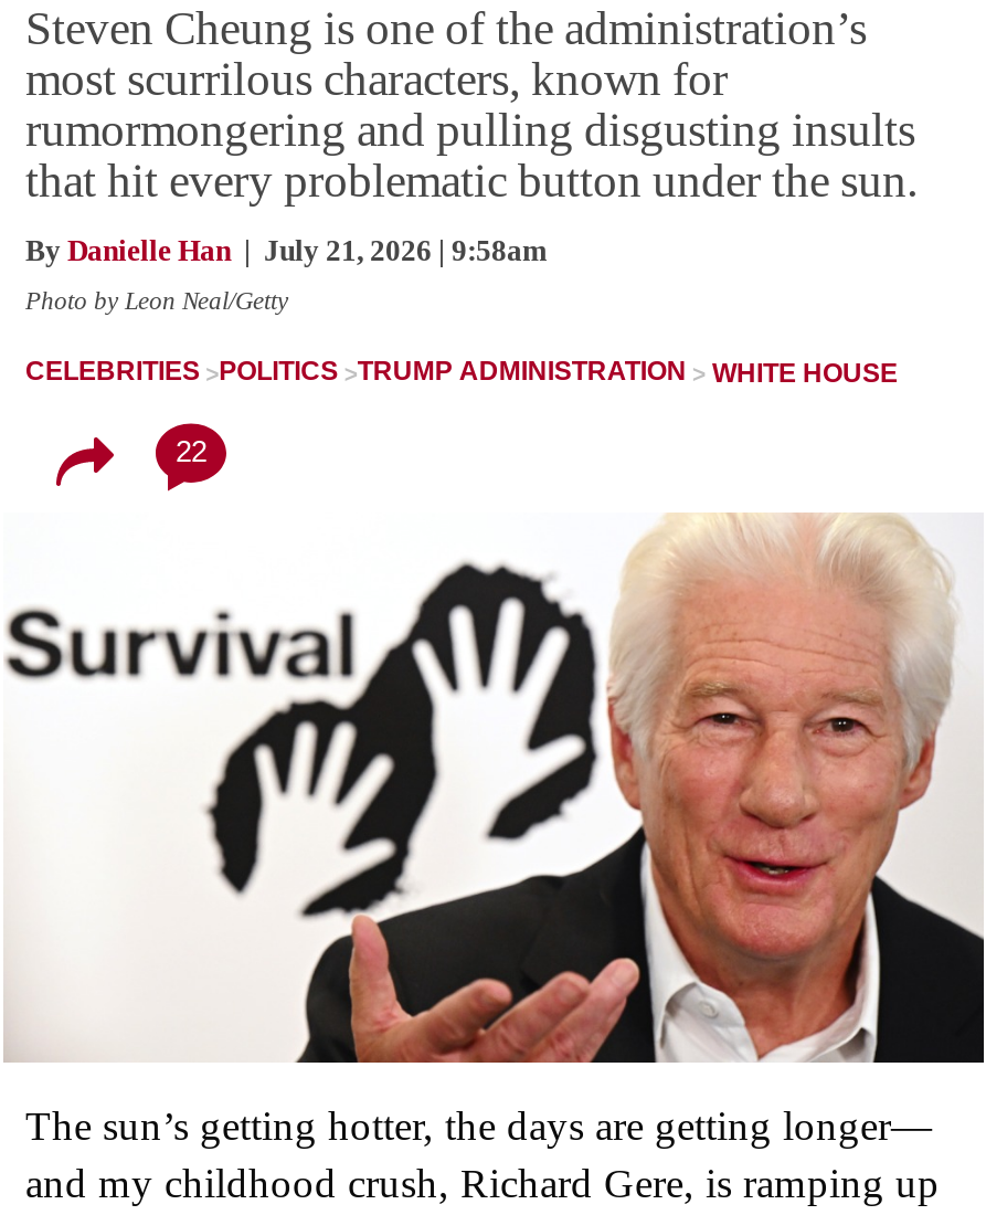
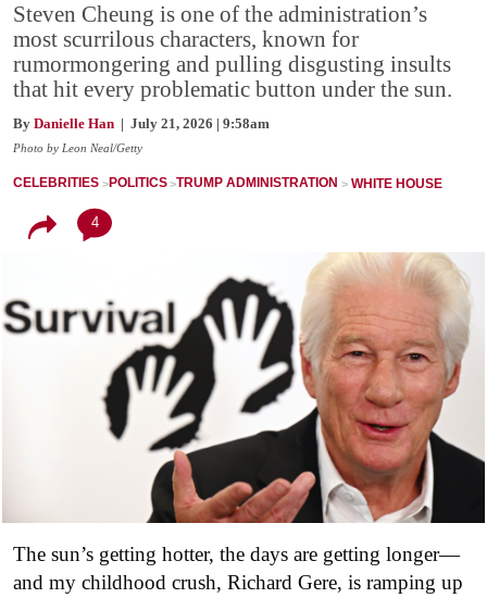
- 22
+ 4
